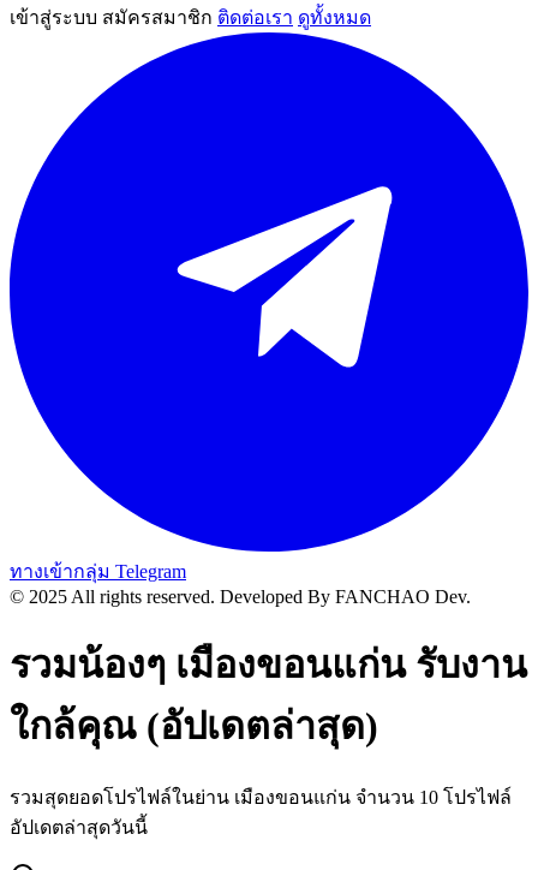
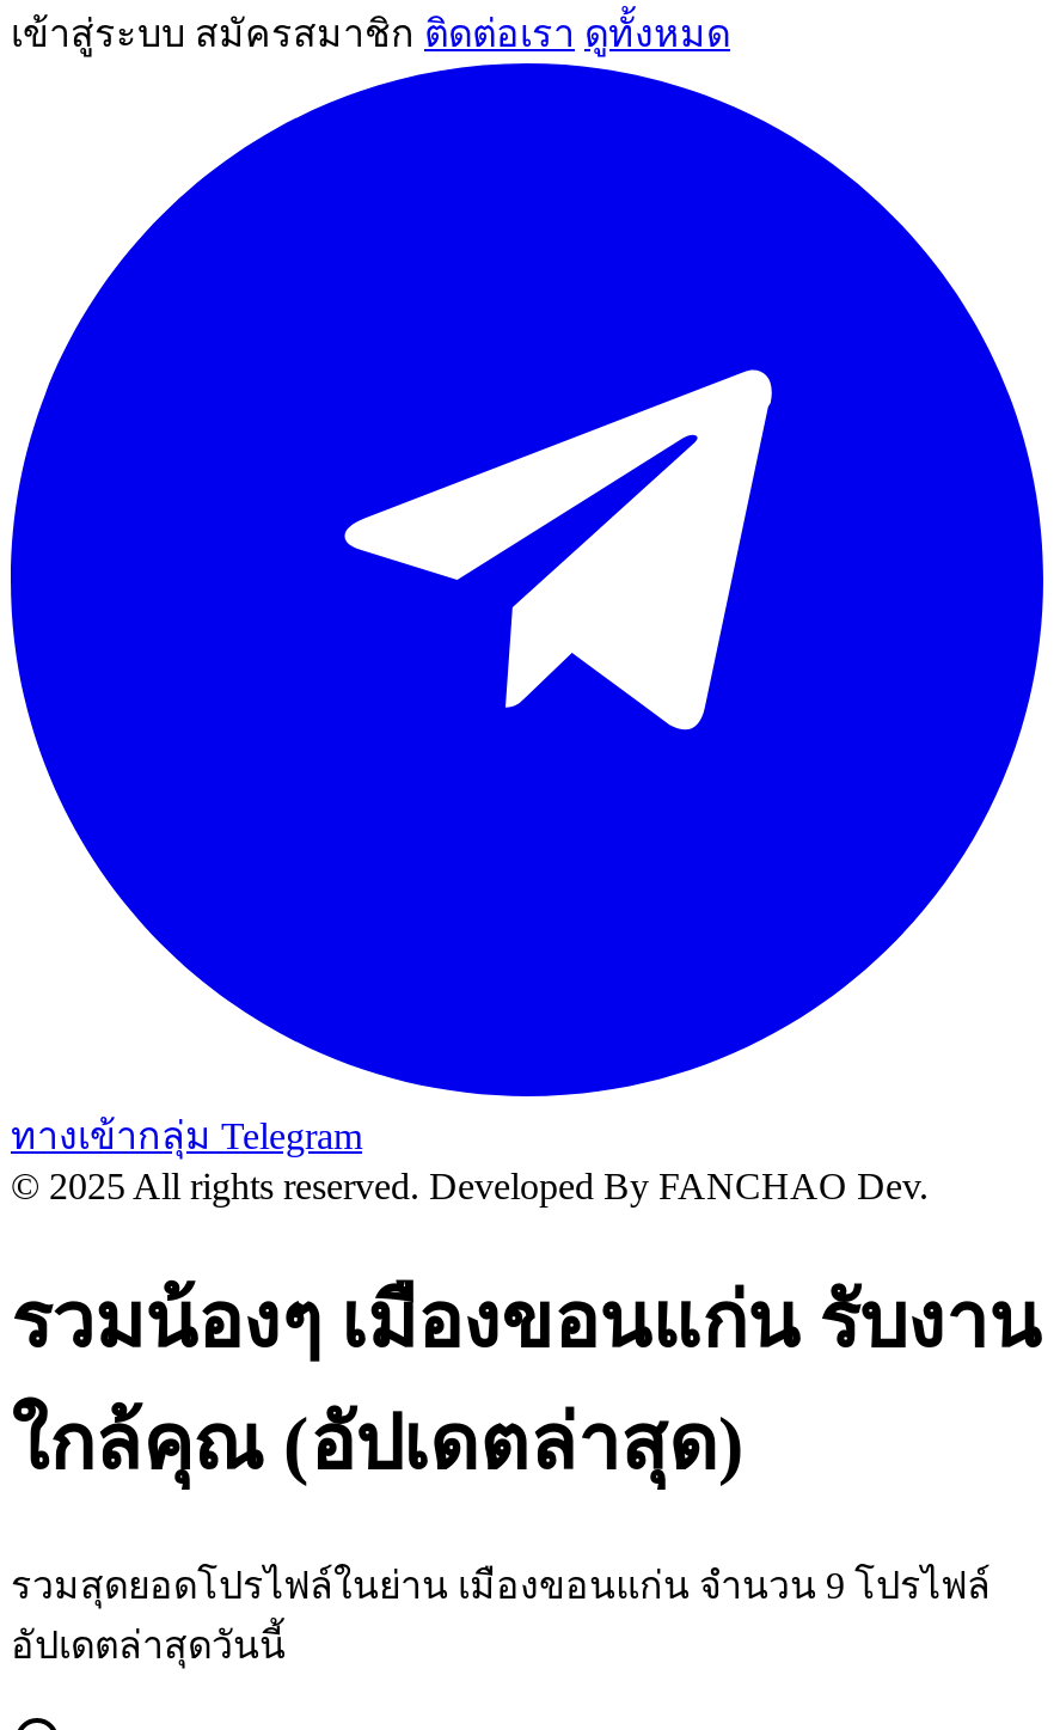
- รวมสุดยอดโปรไฟล์ในย่าน เมืองขอนแก่น จำนวน 10 โปรไฟล์
+ รวมสุดยอดโปรไฟล์ในย่าน เมืองขอนแก่น จำนวน 9 โปรไฟล์
